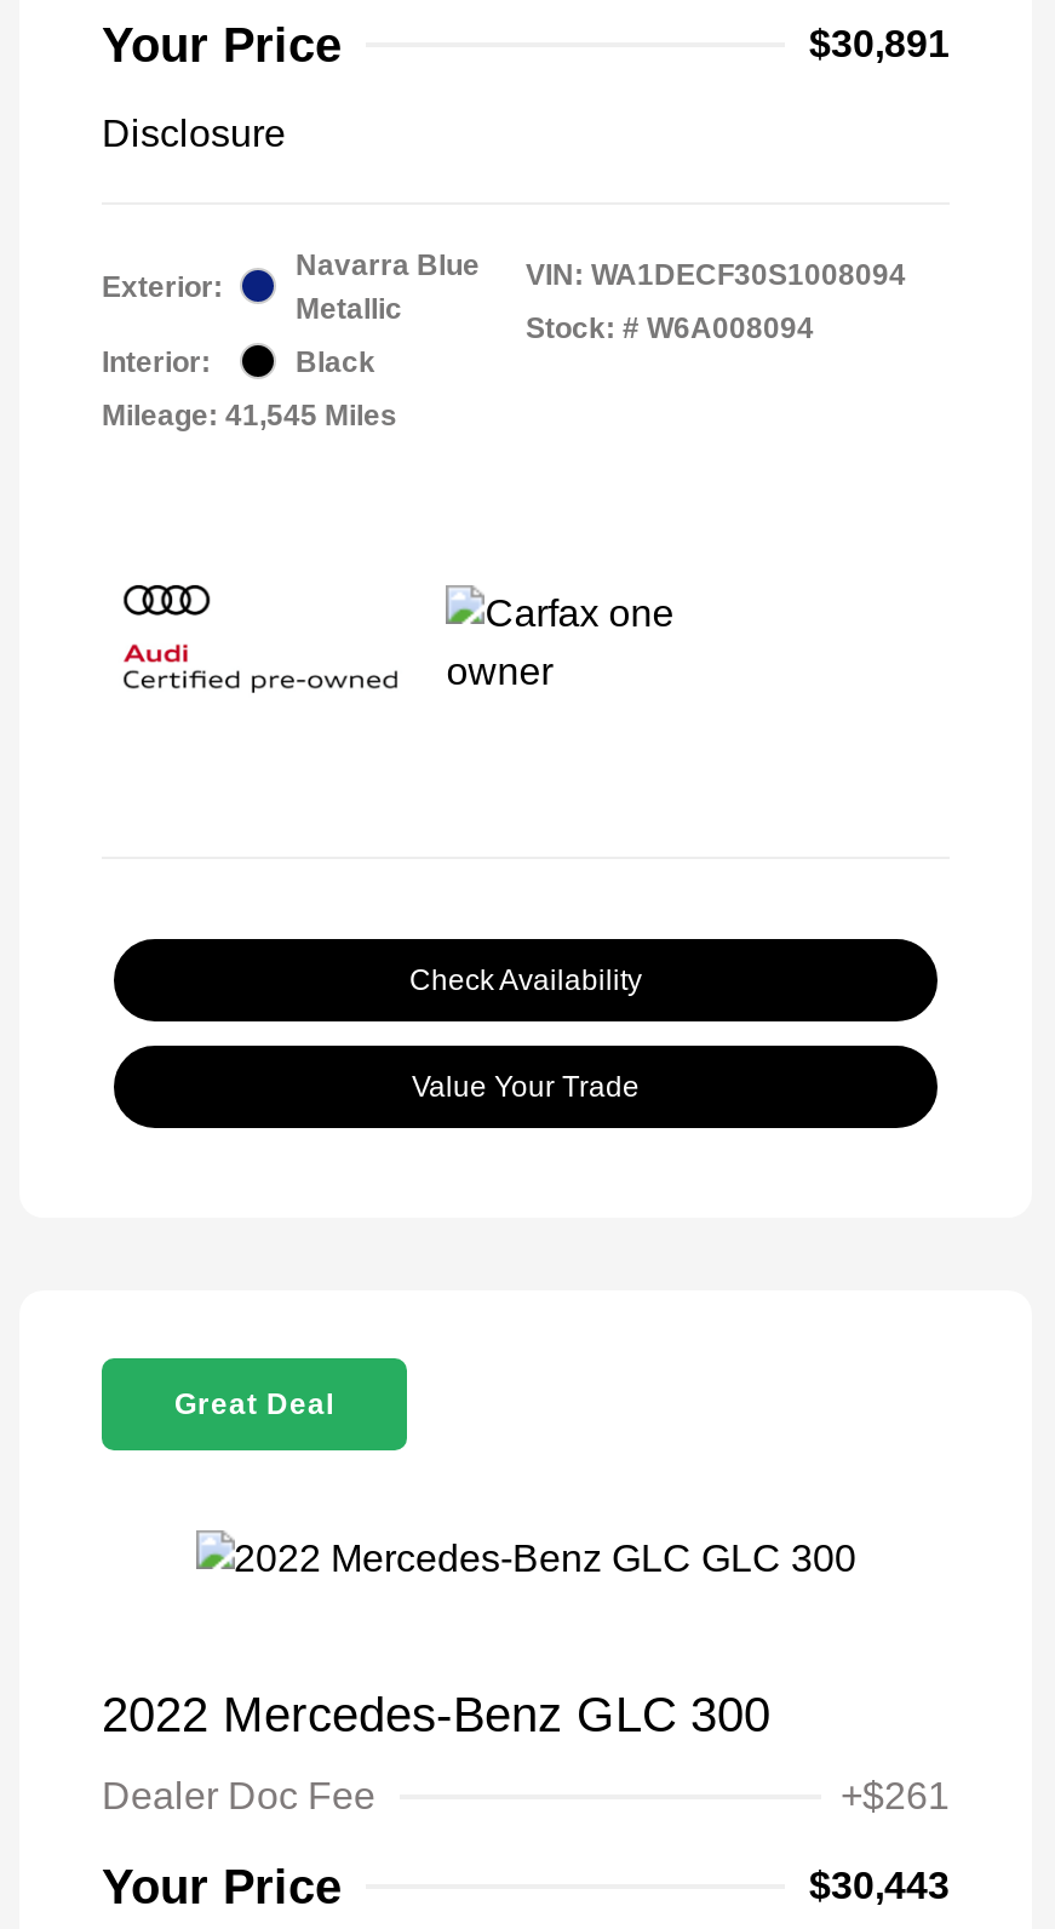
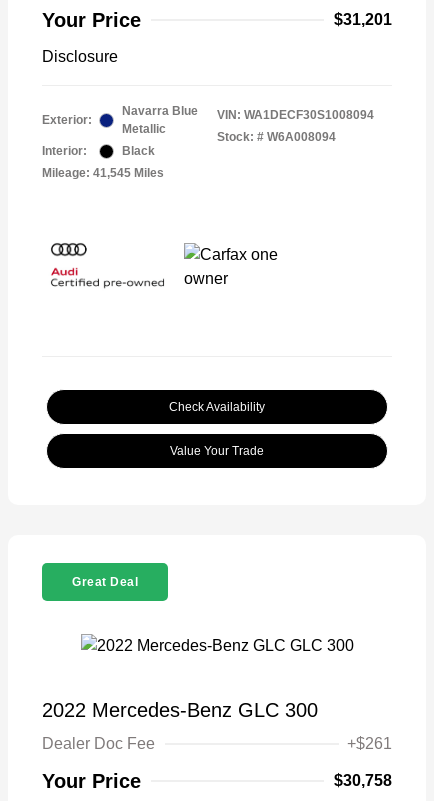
- $30,891
+ $31,201

- $30,443
+ $30,758
